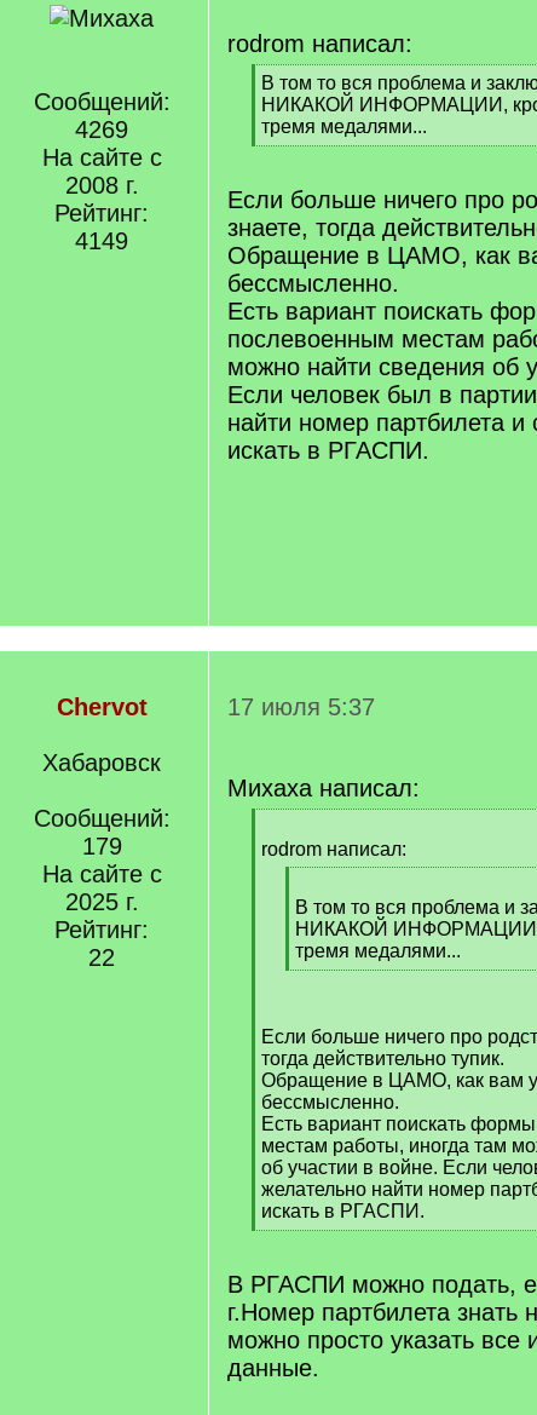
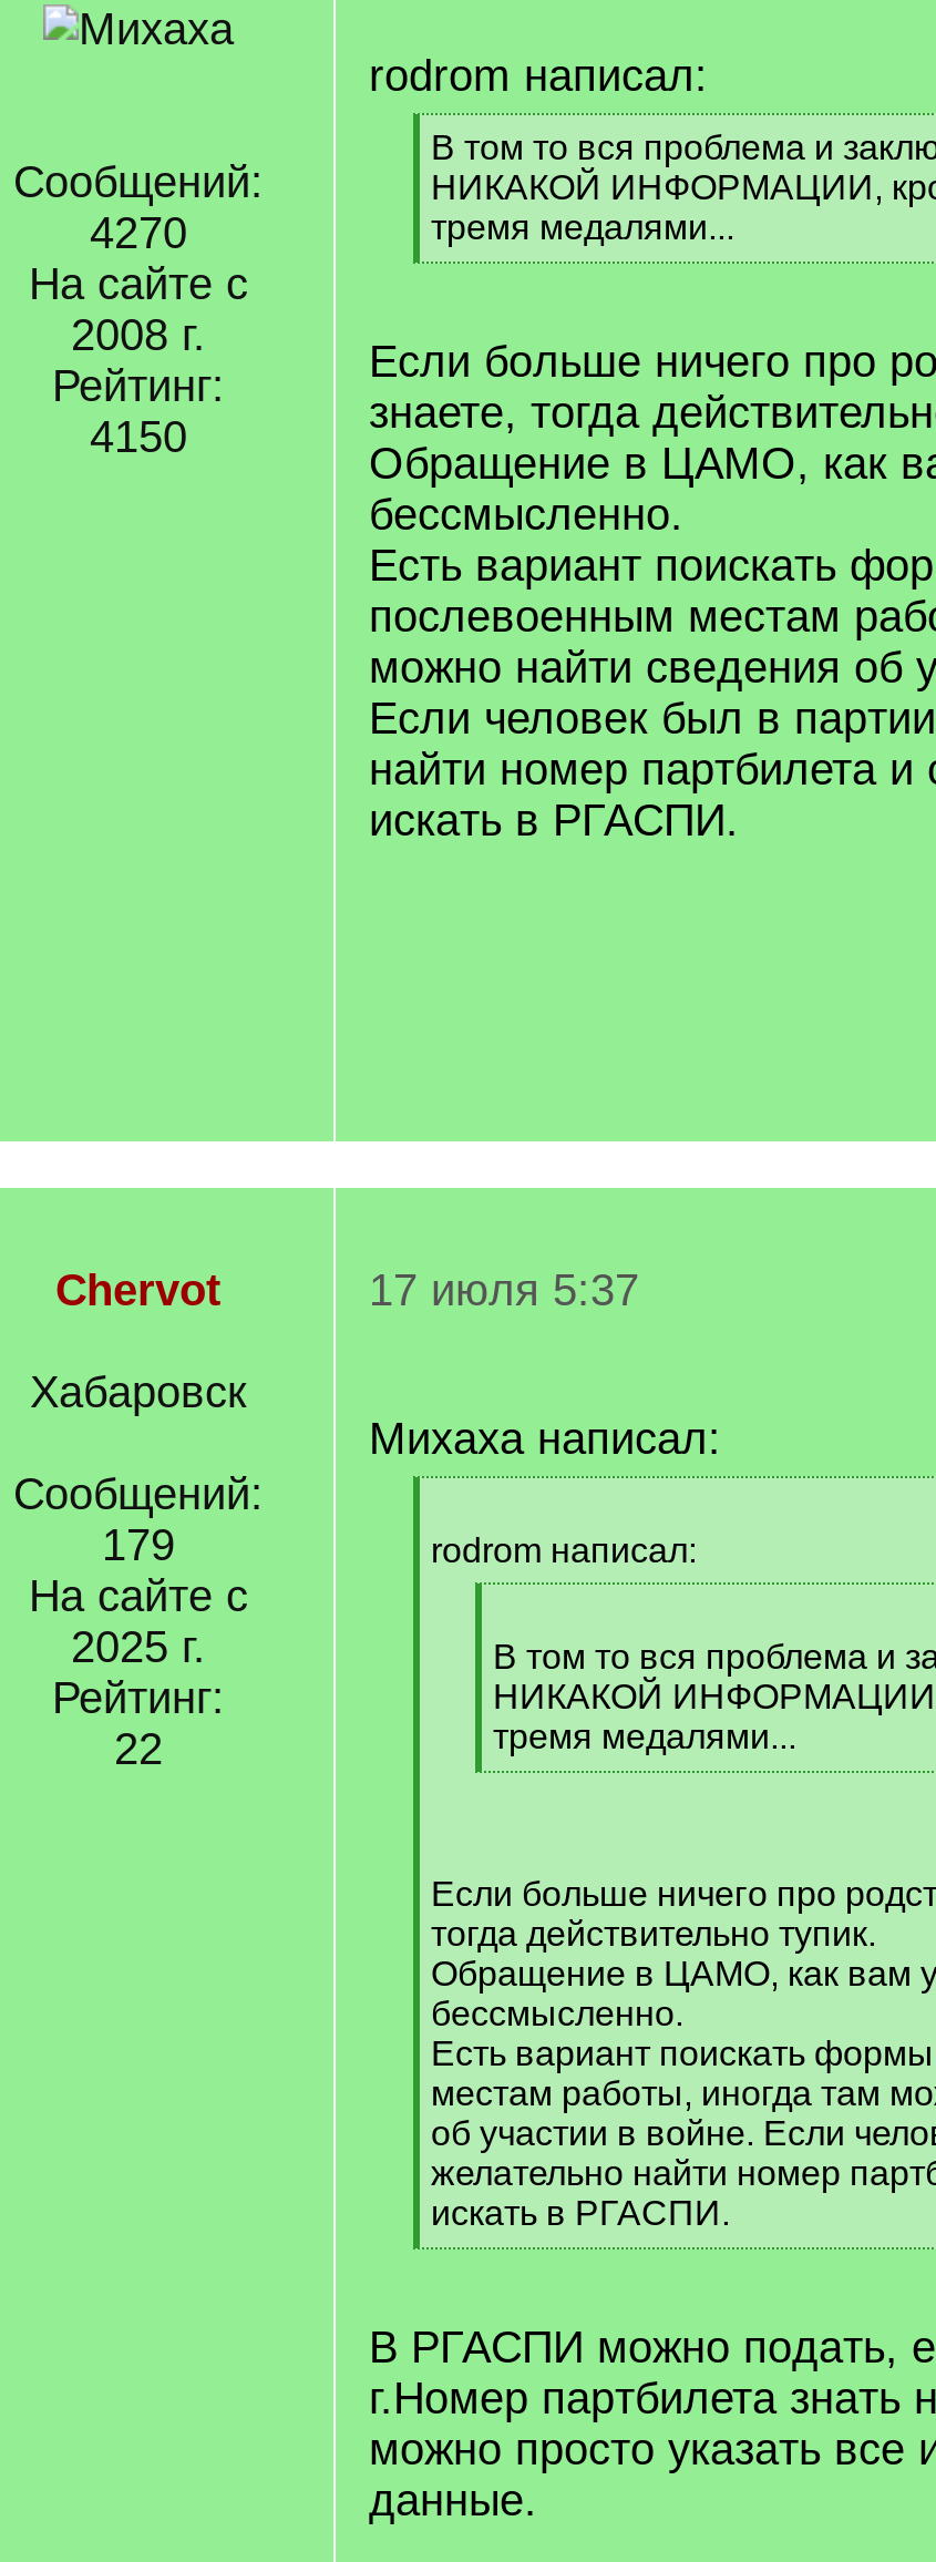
- 4269
+ 4270

- 4149
+ 4150
